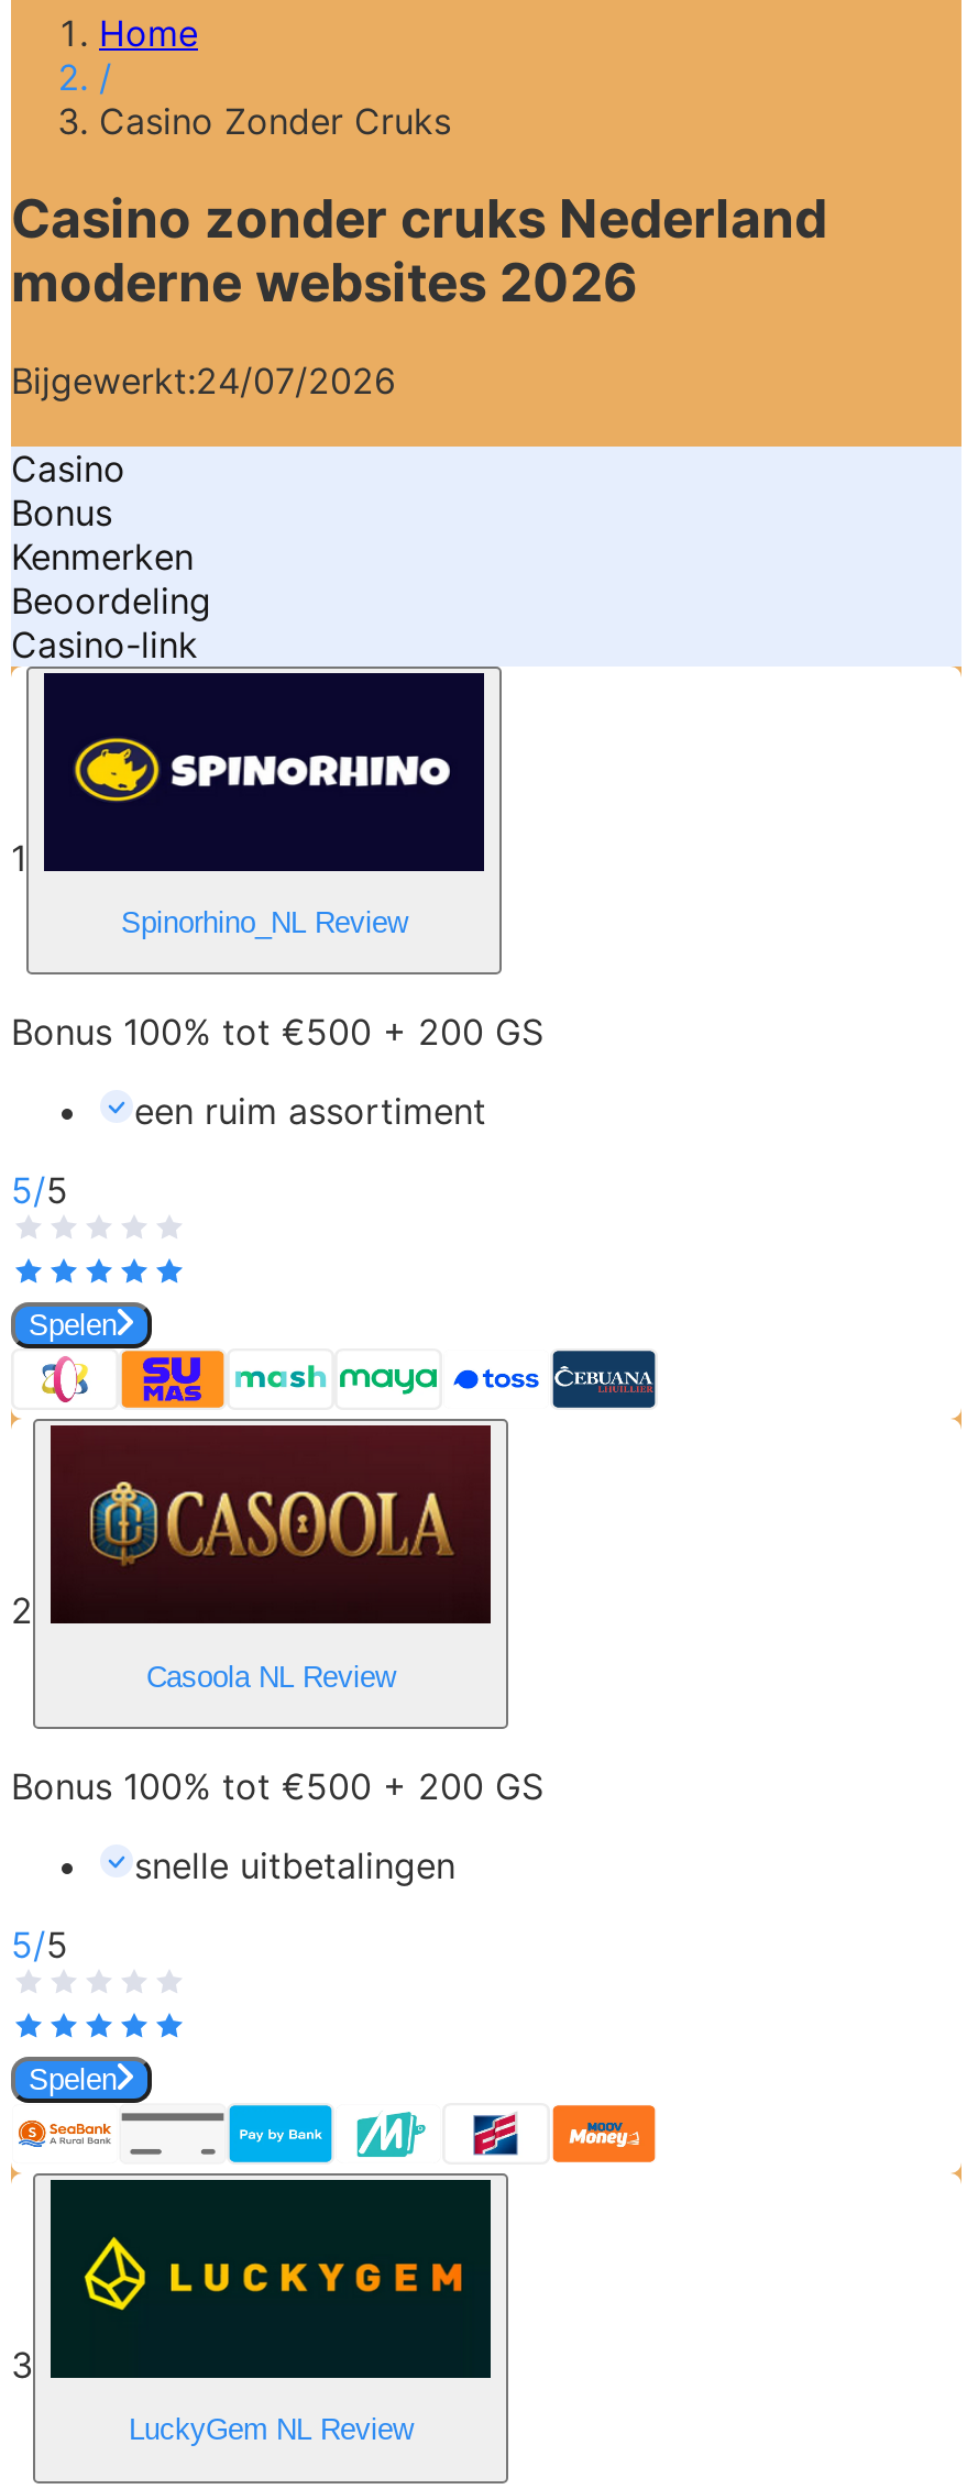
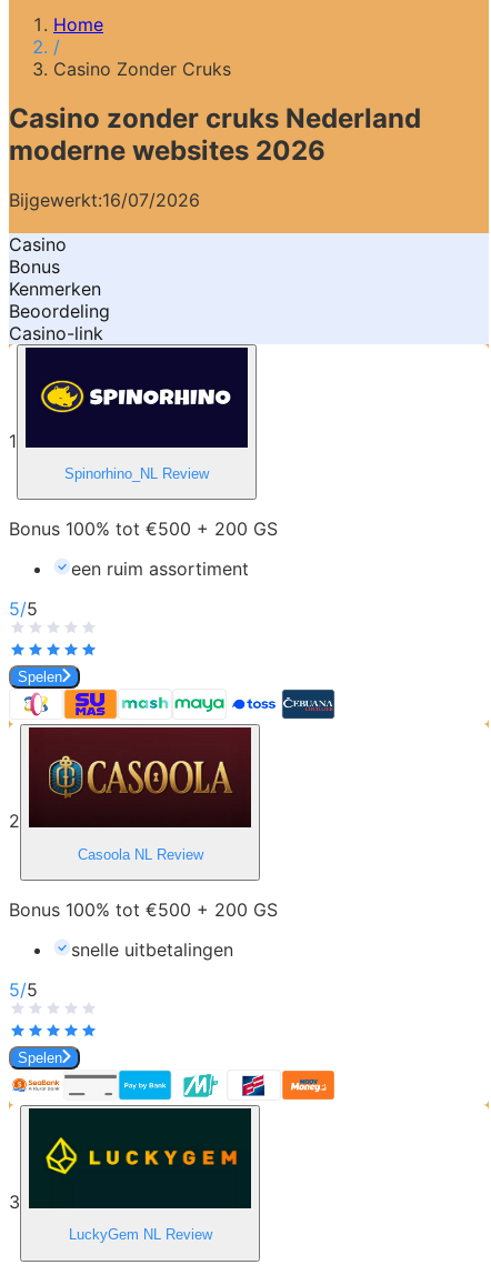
- Bijgewerkt:24/07/2026
+ Bijgewerkt:16/07/2026
